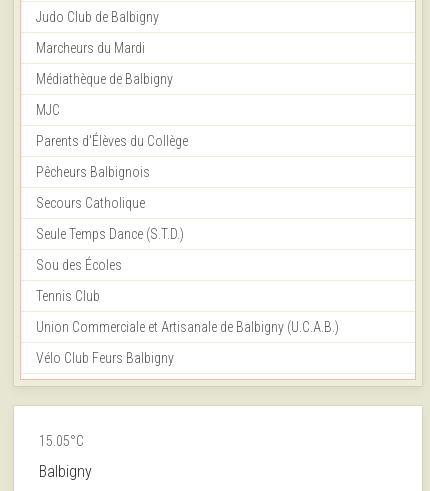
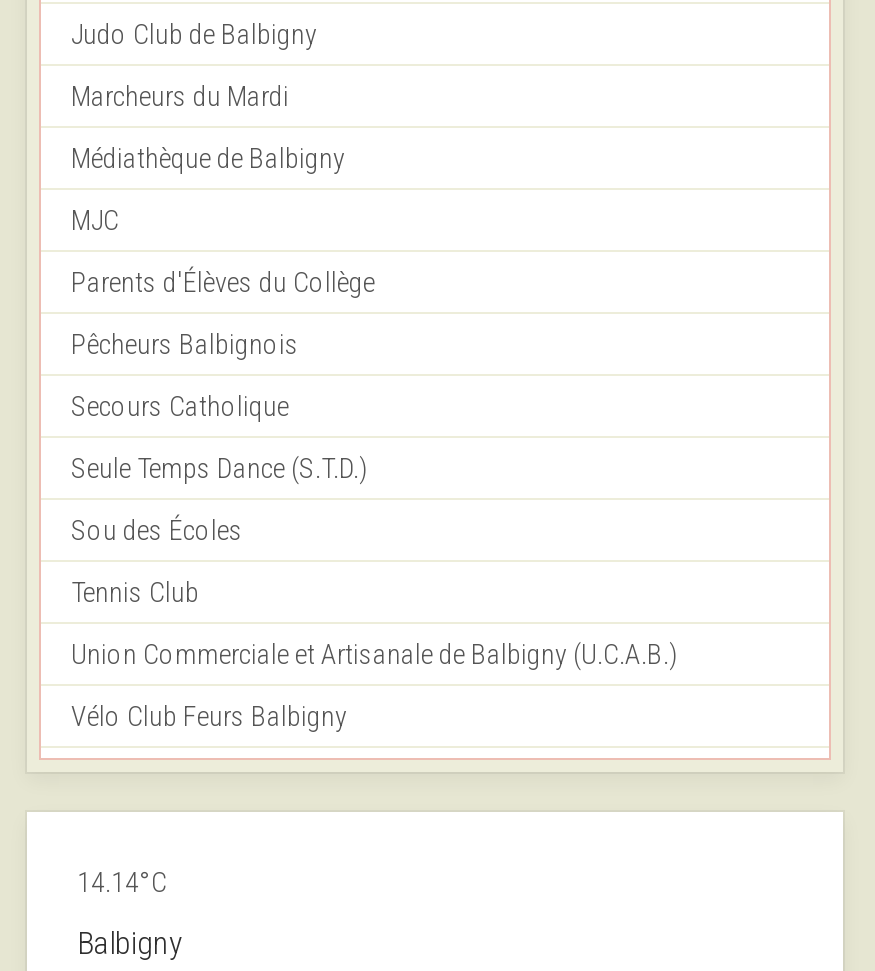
- 15.05°C
+ 14.14°C
